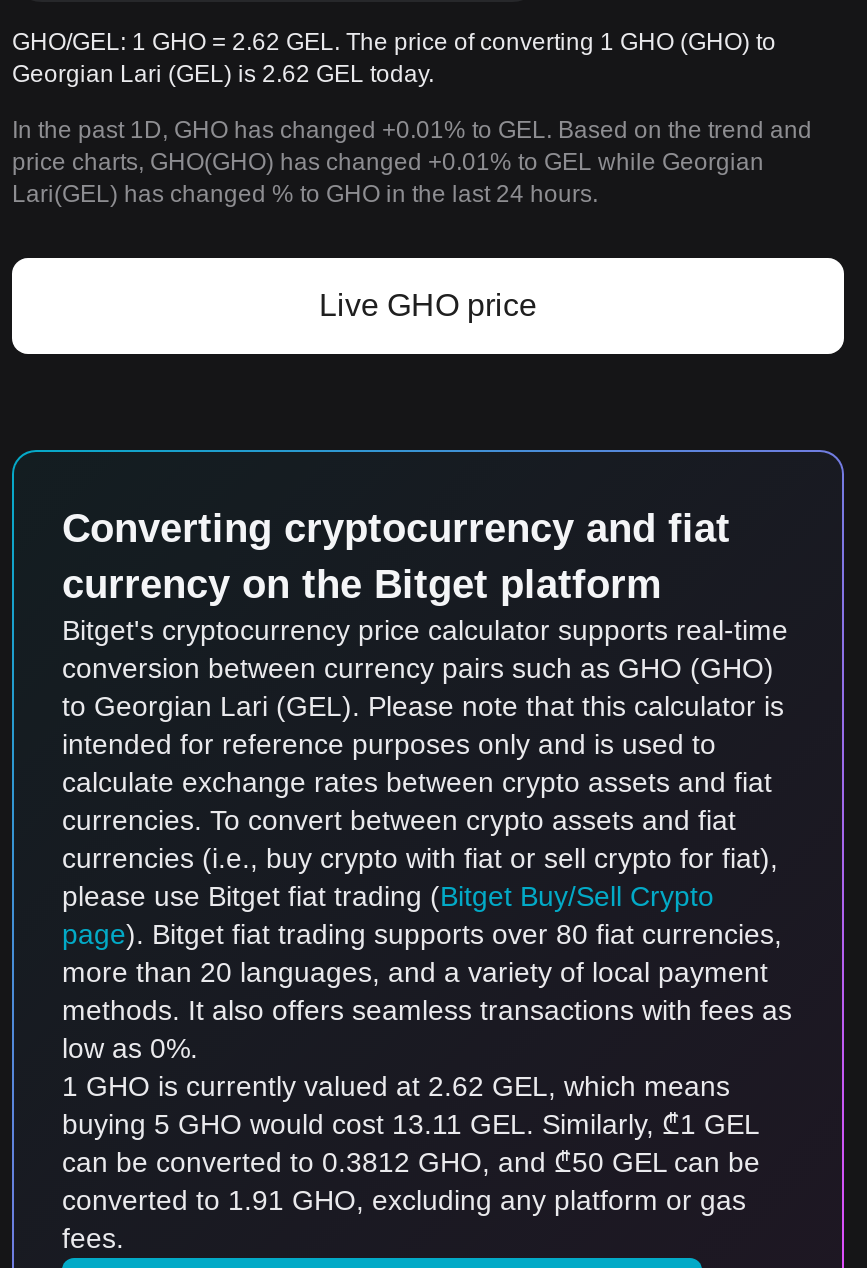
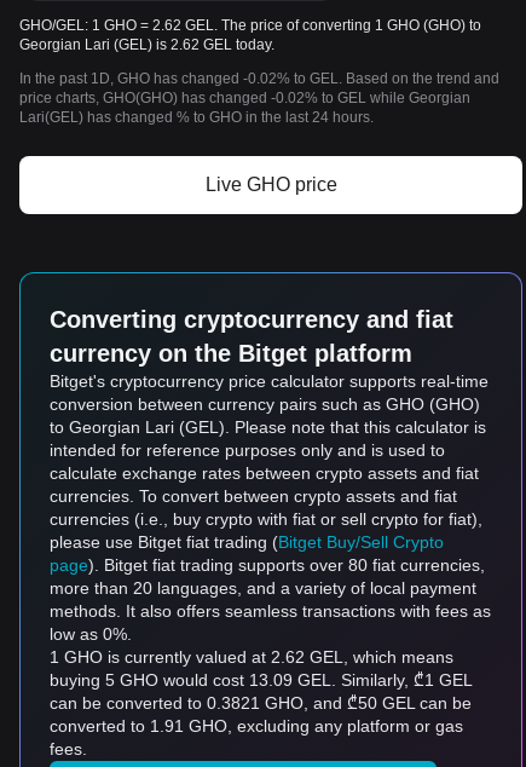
- In the past 1D, GHO has changed +0.01% to GEL. Based on the trend and
+ In the past 1D, GHO has changed -0.02% to GEL. Based on the trend and

- price charts, GHO(GHO) has changed +0.01% to GEL while Georgian
+ price charts, GHO(GHO) has changed -0.02% to GEL while Georgian

- buying 5 GHO would cost 13.11 GEL. Similarly, ₾1 GEL
+ buying 5 GHO would cost 13.09 GEL. Similarly, ₾1 GEL

- can be converted to 0.3812 GHO, and ₾50 GEL can be
+ can be converted to 0.3821 GHO, and ₾50 GEL can be
